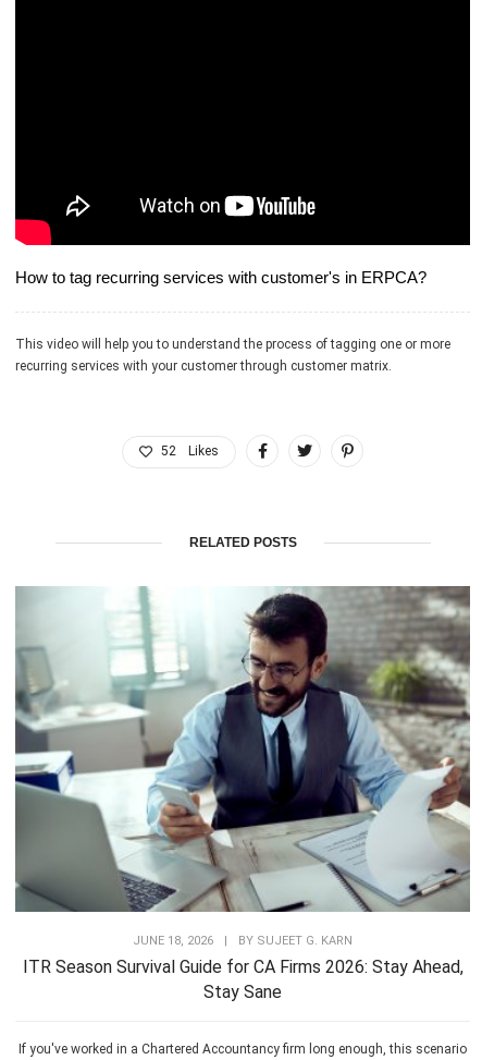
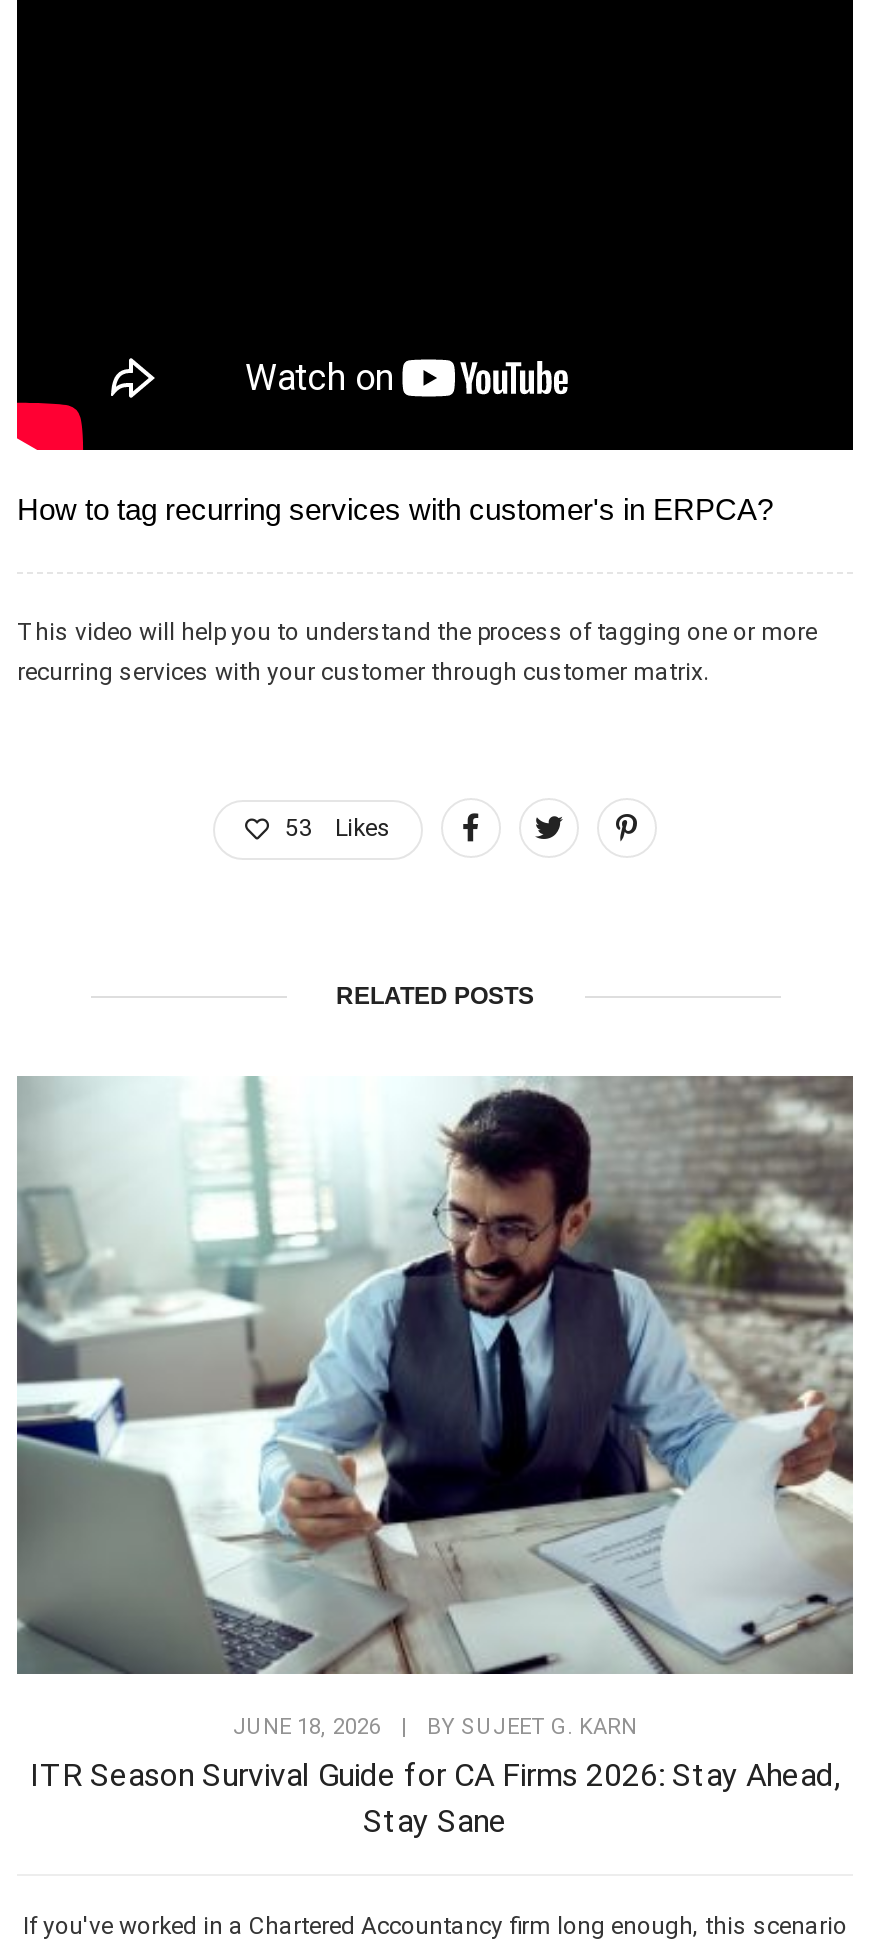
- 52 Likes
+ 53 Likes
